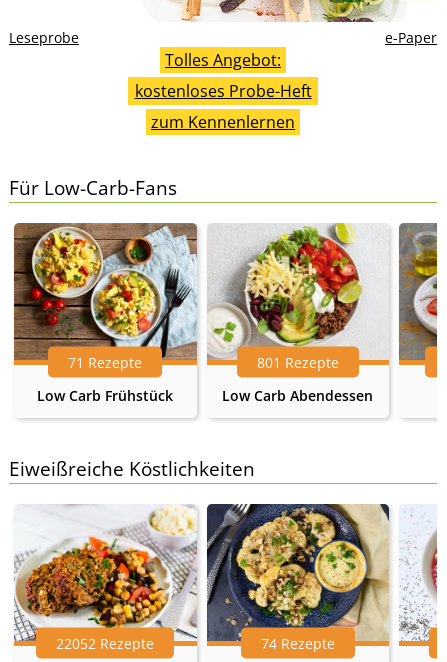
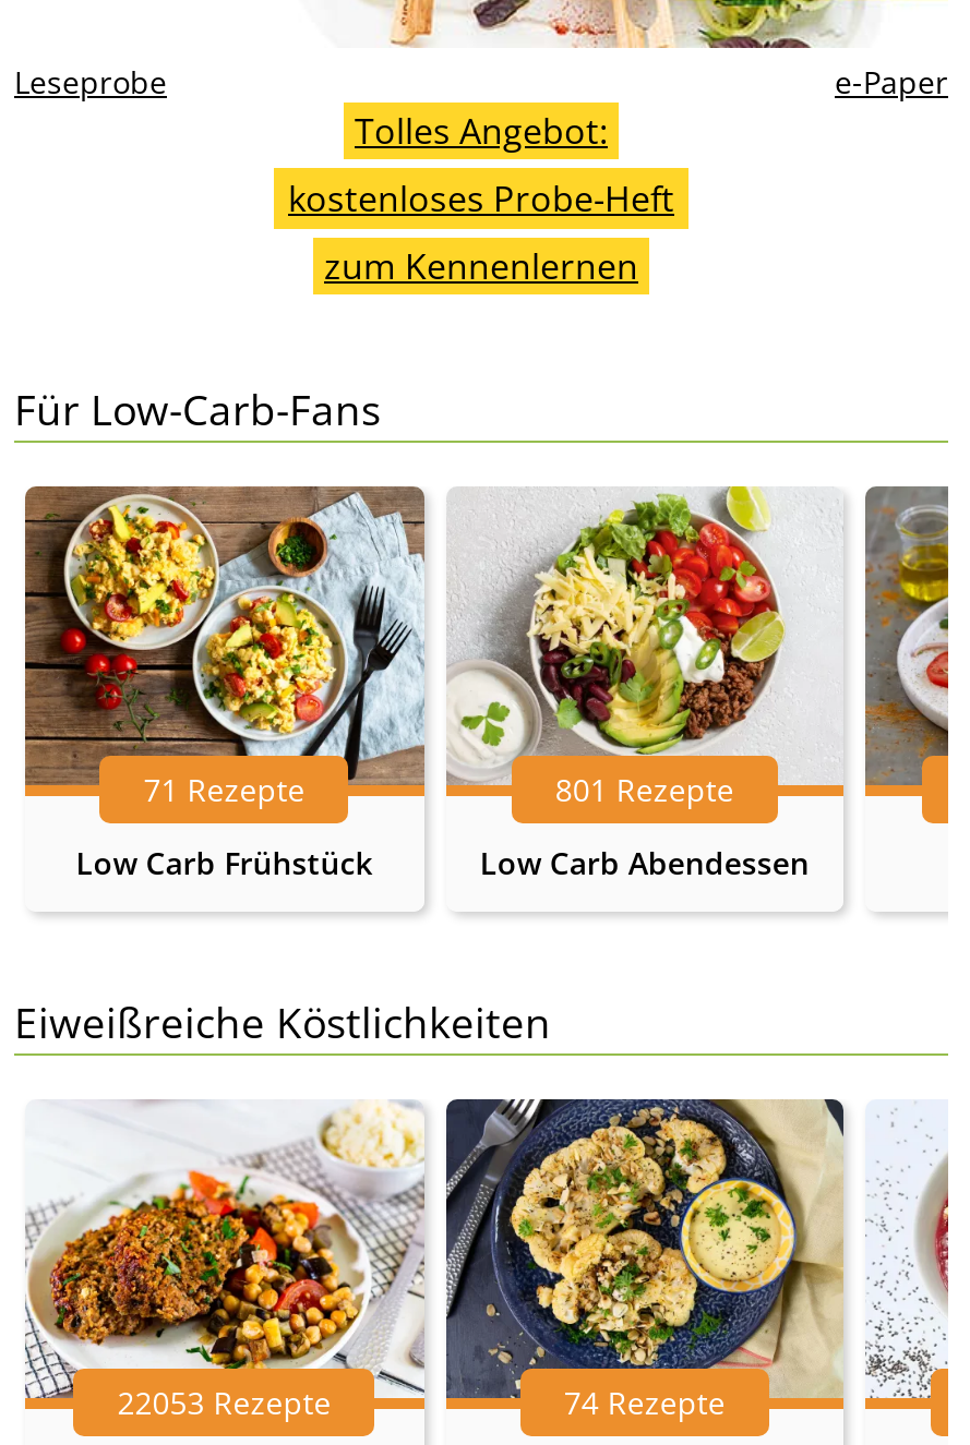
- 22052 Rezepte
+ 22053 Rezepte
